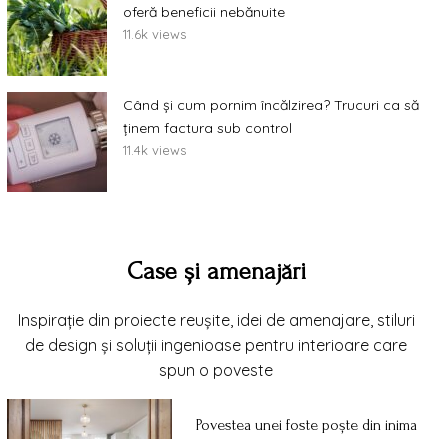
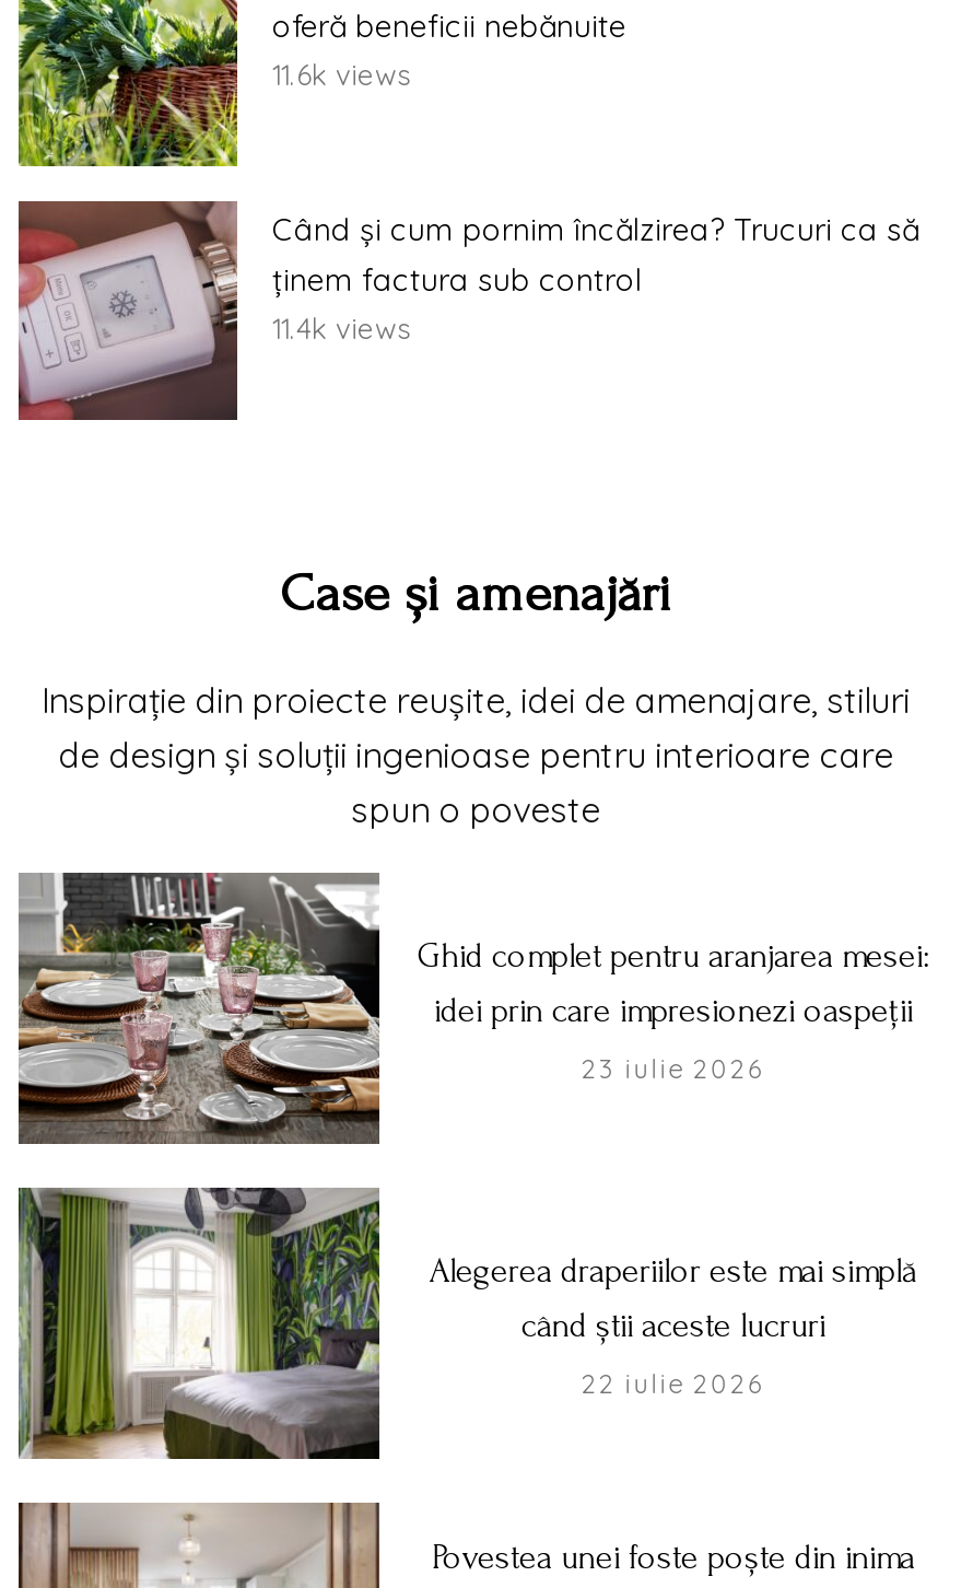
+ [image]
+ Ghid complet pentru aranjarea mesei:
+ idei prin care impresionezi oaspeții
+ 23 iulie 2026

+ [image]
+ Alegerea draperiilor este mai simplă
+ când știi aceste lucruri
+ 22 iulie 2026
